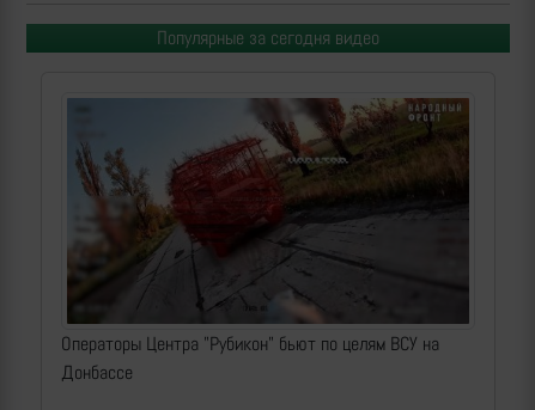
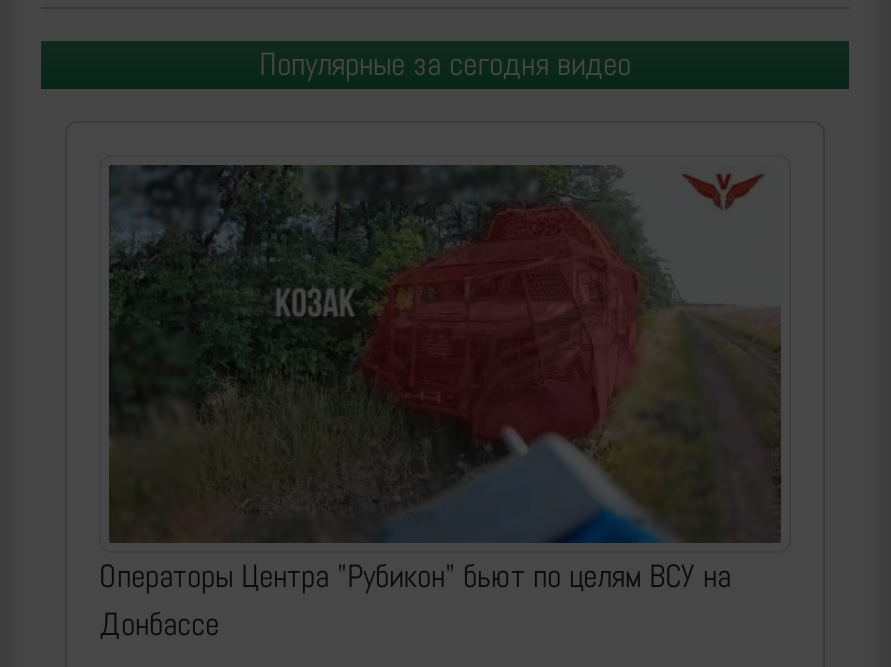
- [image]
+ [image]
